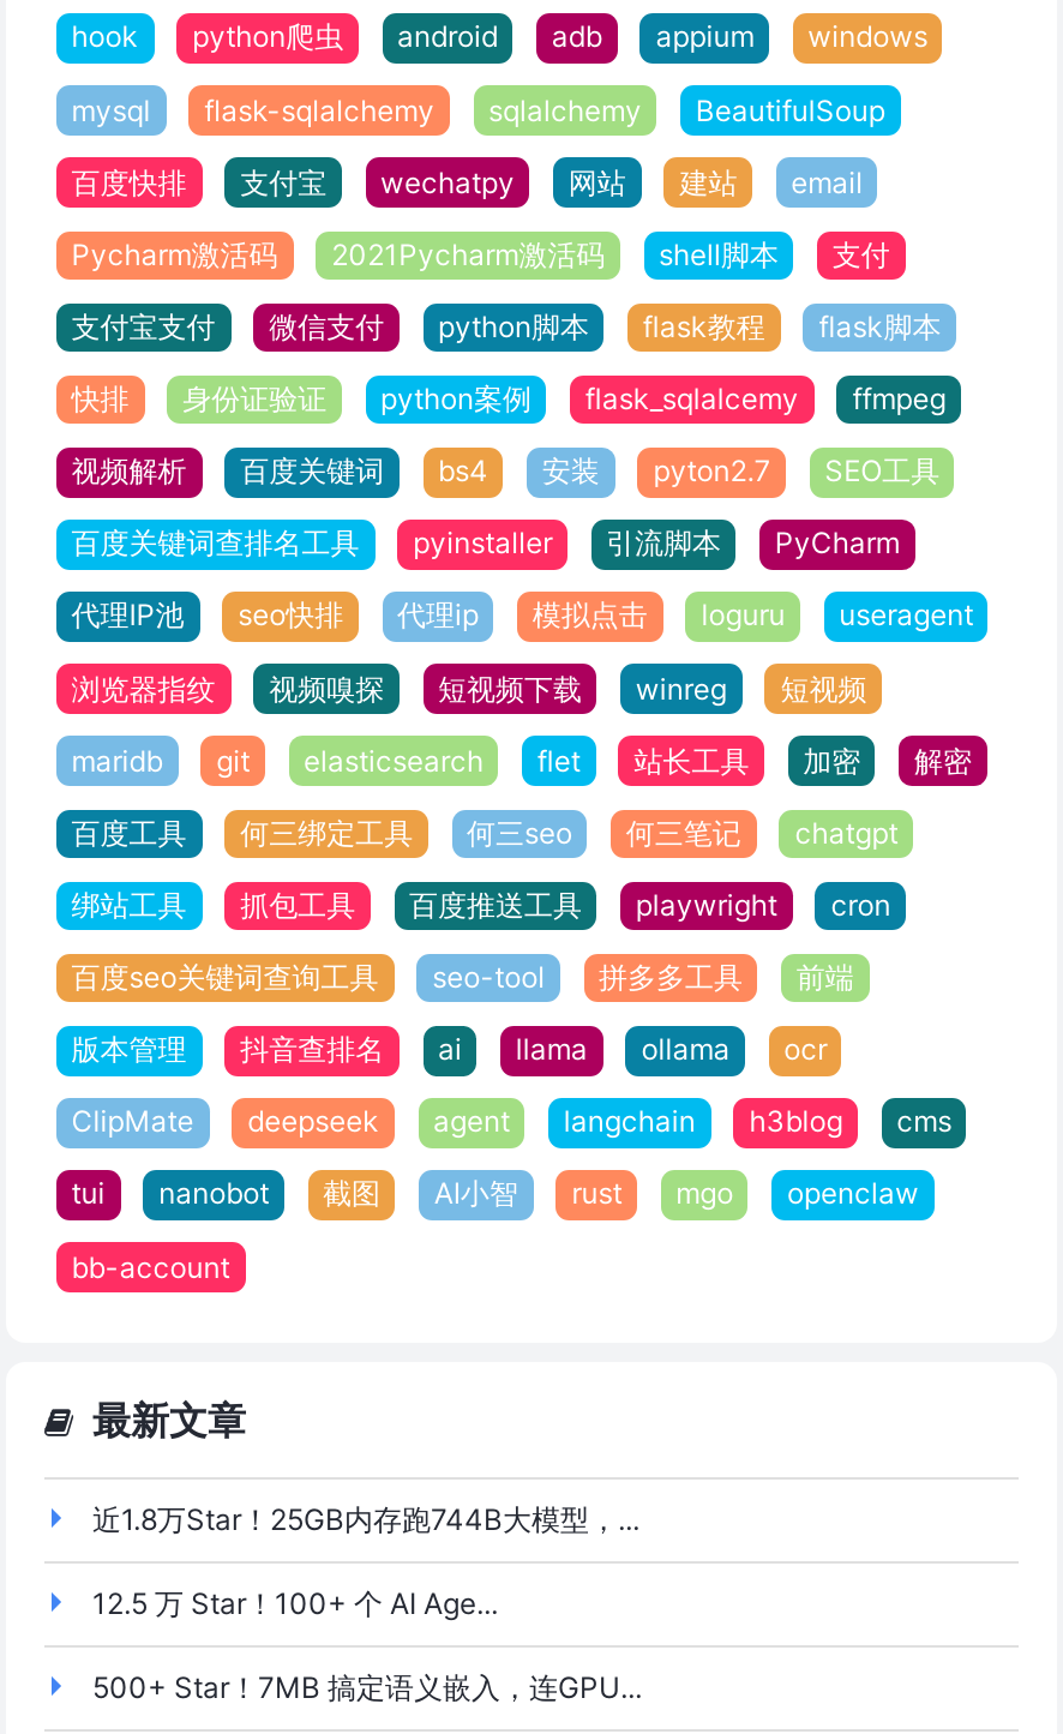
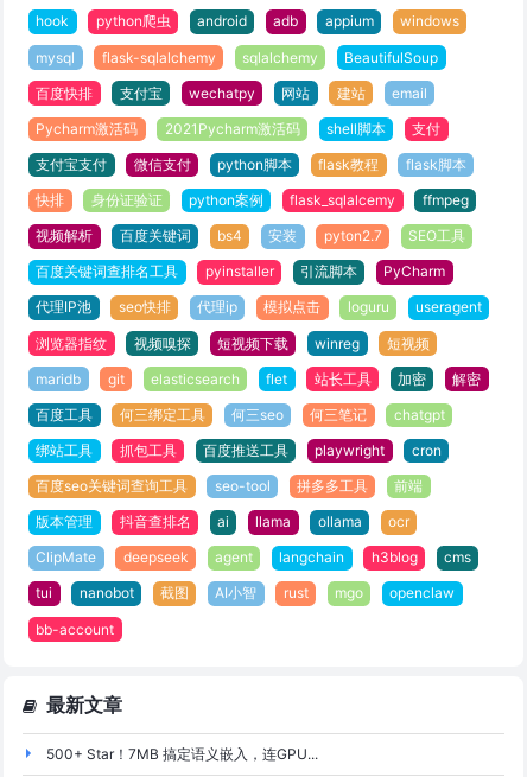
- 近1.8万Star！25GB内存跑744B大模型，...
- 12.5 万 Star！100+ 个 AI Age...
